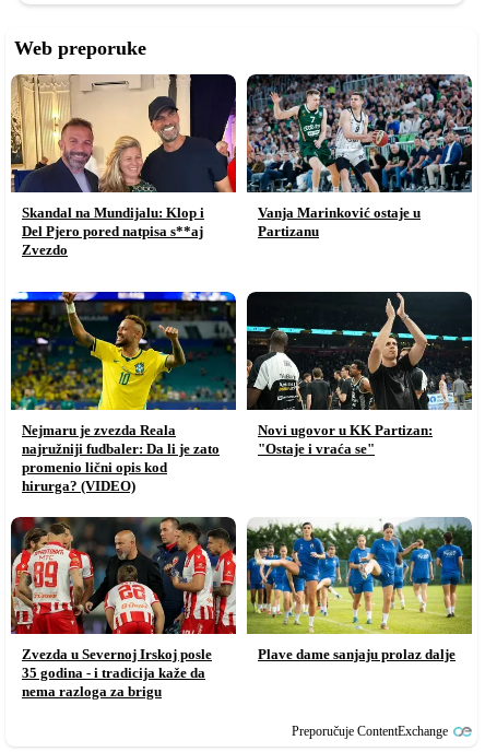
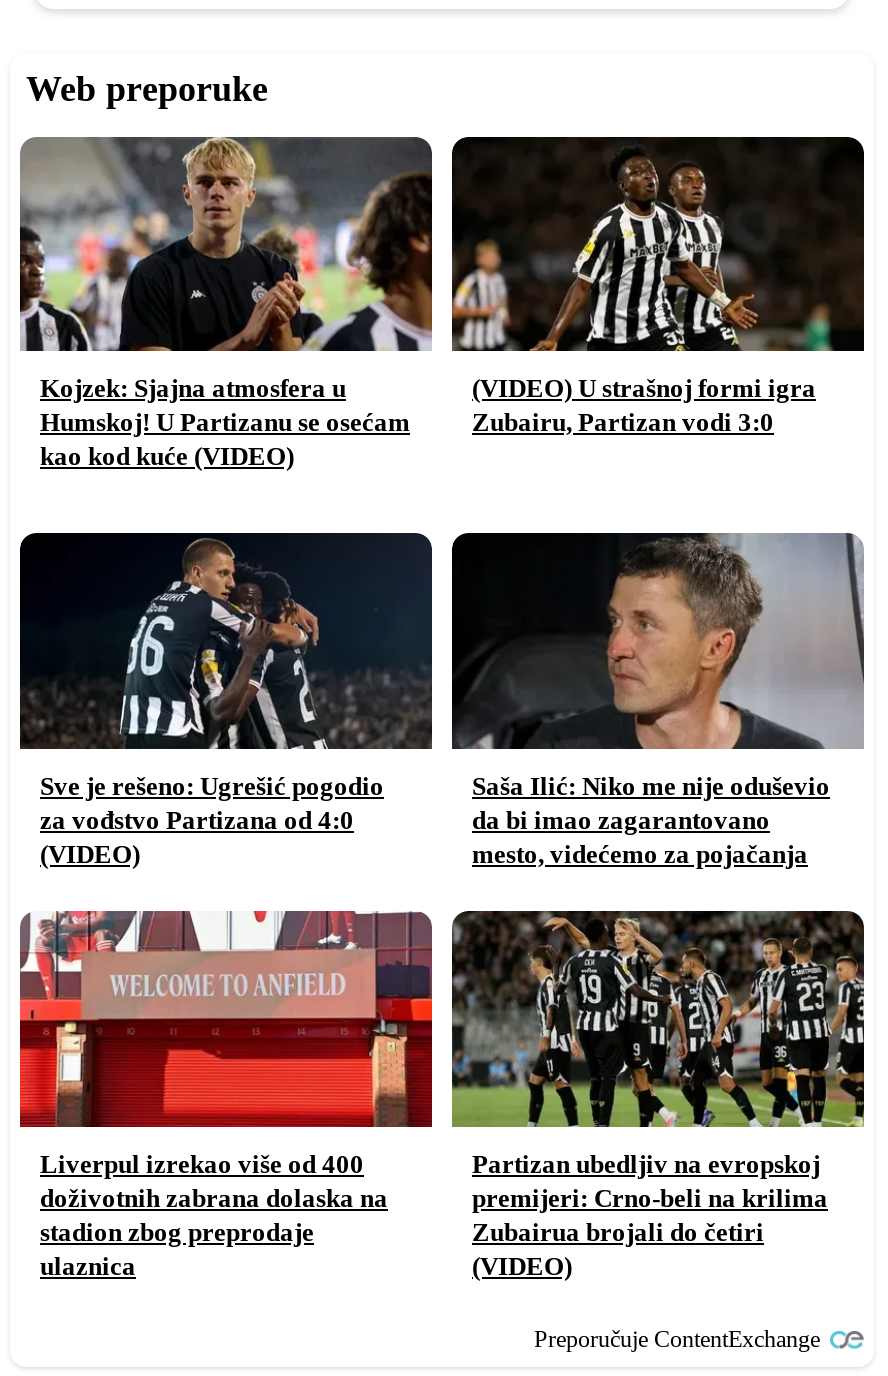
- [image]
- Skandal na Mundijalu: Klop i
- Del Pjero pored natpisa s**aj
- Zvezdo
+ [image]
+ Kojzek: Sjajna atmosfera u
+ Humskoj! U Partizanu se osećam
+ kao kod kuće (VIDEO)

- [image]
- Vanja Marinković ostaje u
- Partizanu
+ [image]
+ (VIDEO) U strašnoj formi igra
+ Zubairu, Partizan vodi 3:0

- [image]
- Nejmaru je zvezda Reala
- najružniji fudbaler: Da li je zato
- promenio lični opis kod
- hirurga? (VIDEO)
+ [image]
+ Sve je rešeno: Ugrešić pogodio
+ za vođstvo Partizana od 4:0
+ (VIDEO)

- [image]
- Novi ugovor u KK Partizan:
- "Ostaje i vraća se"
+ [image]
+ Saša Ilić: Niko me nije oduševio
+ da bi imao zagarantovano
+ mesto, videćemo za pojačanja

- [image]
- Zvezda u Severnoj Irskoj posle
- 35 godina - i tradicija kaže da
- nema razloga za brigu
+ [image]
+ Liverpul izrekao više od 400
+ doživotnih zabrana dolaska na
+ stadion zbog preprodaje
+ ulaznica

- [image]
- Plave dame sanjaju prolaz dalje
+ [image]
+ Partizan ubedljiv na evropskoj
+ premijeri: Crno-beli na krilima
+ Zubairua brojali do četiri
+ (VIDEO)
